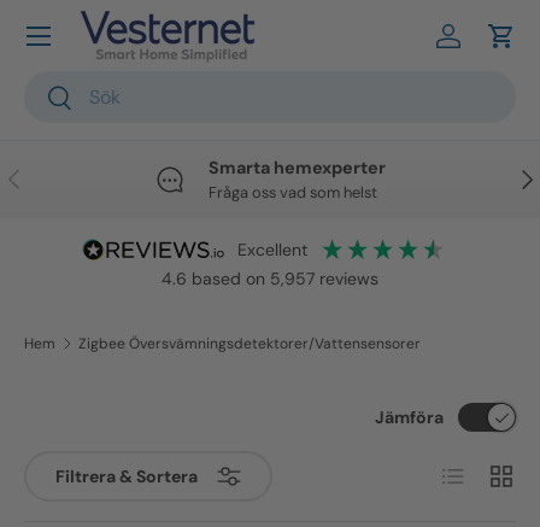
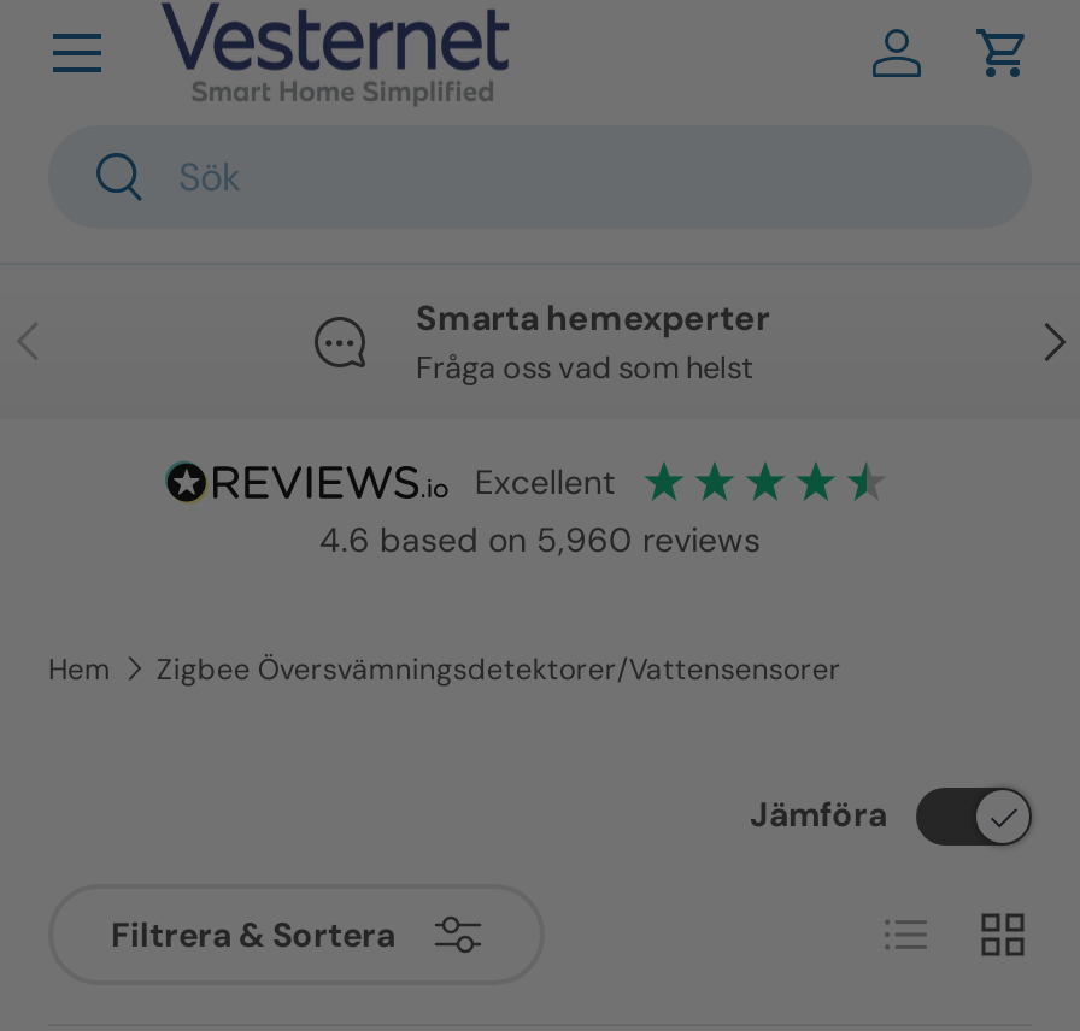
- 4.6 based on 5,957 reviews
+ 4.6 based on 5,960 reviews
